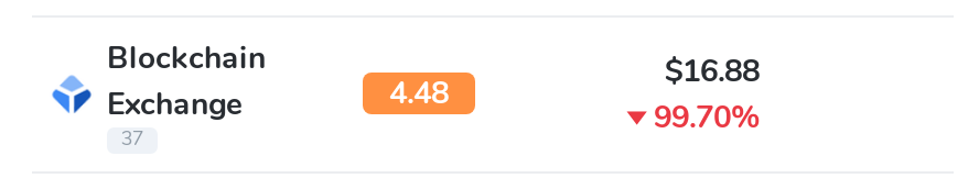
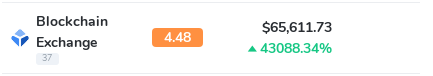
- $16.88
+ $65,611.73

- 99.70%
+ 43088.34%
